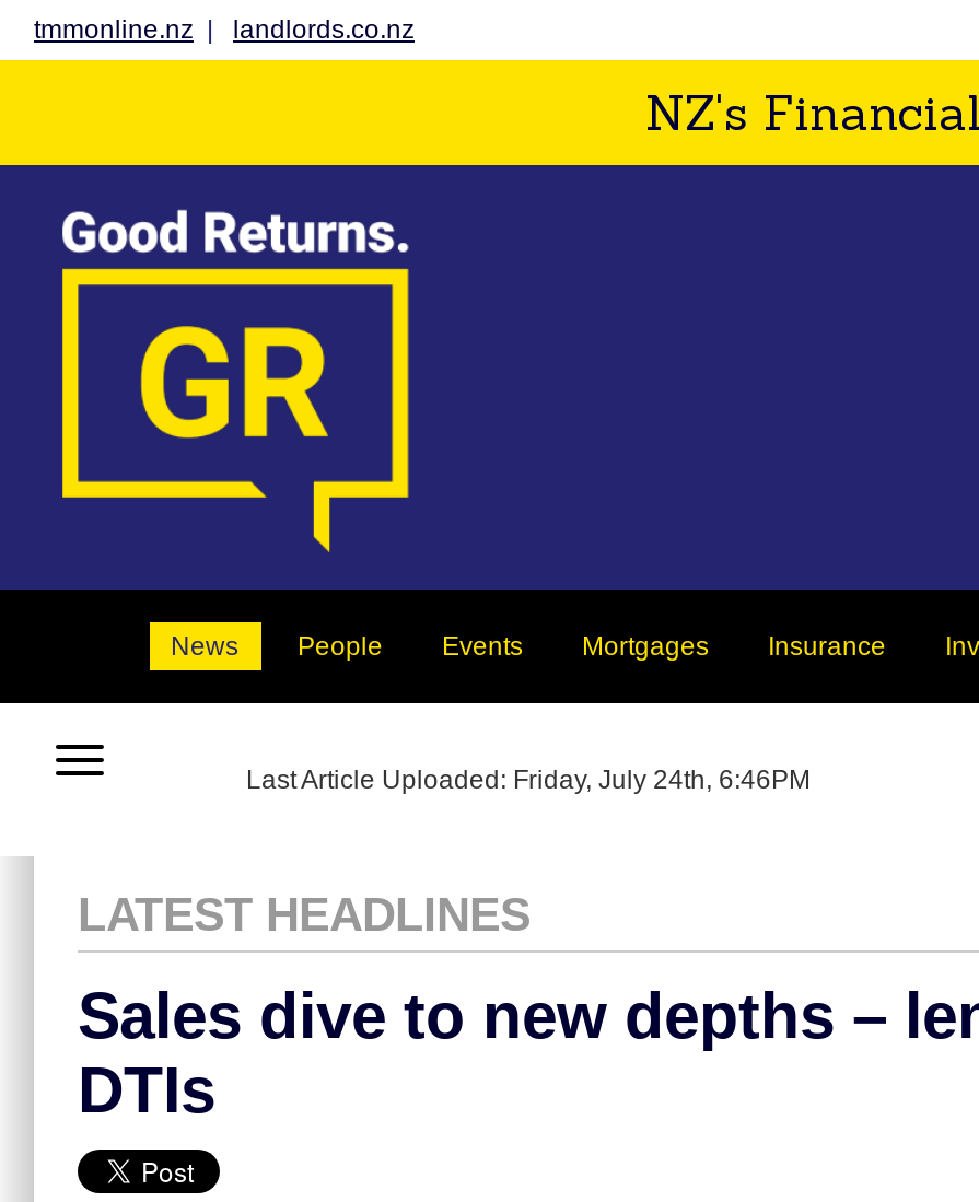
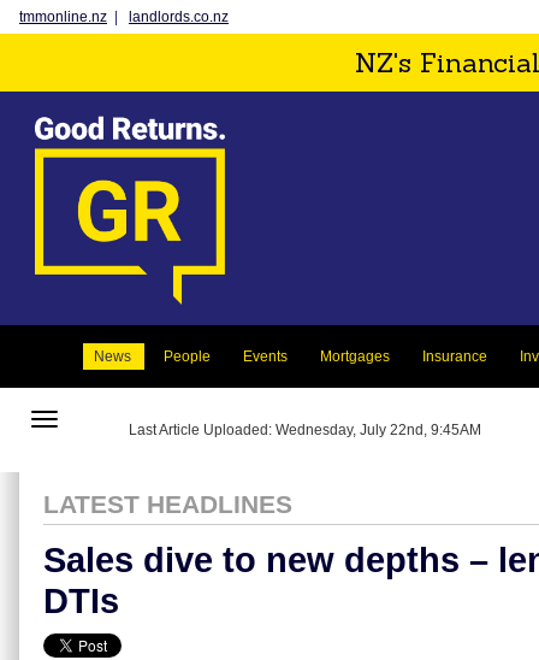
- Last Article Uploaded: Friday, July 24th, 6:46PM
+ Last Article Uploaded: Wednesday, July 22nd, 9:45AM
